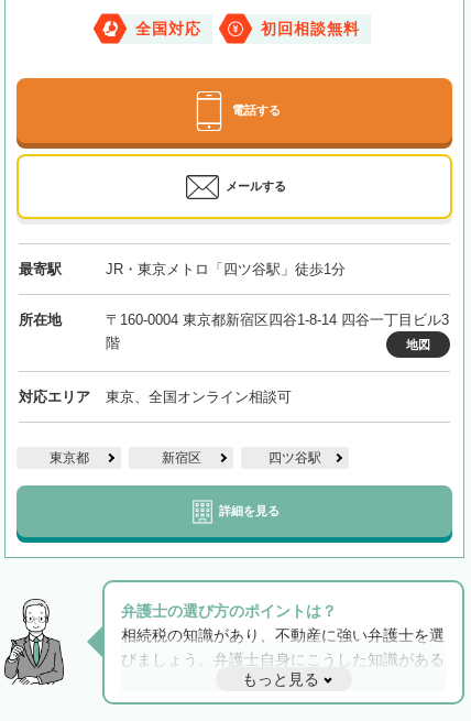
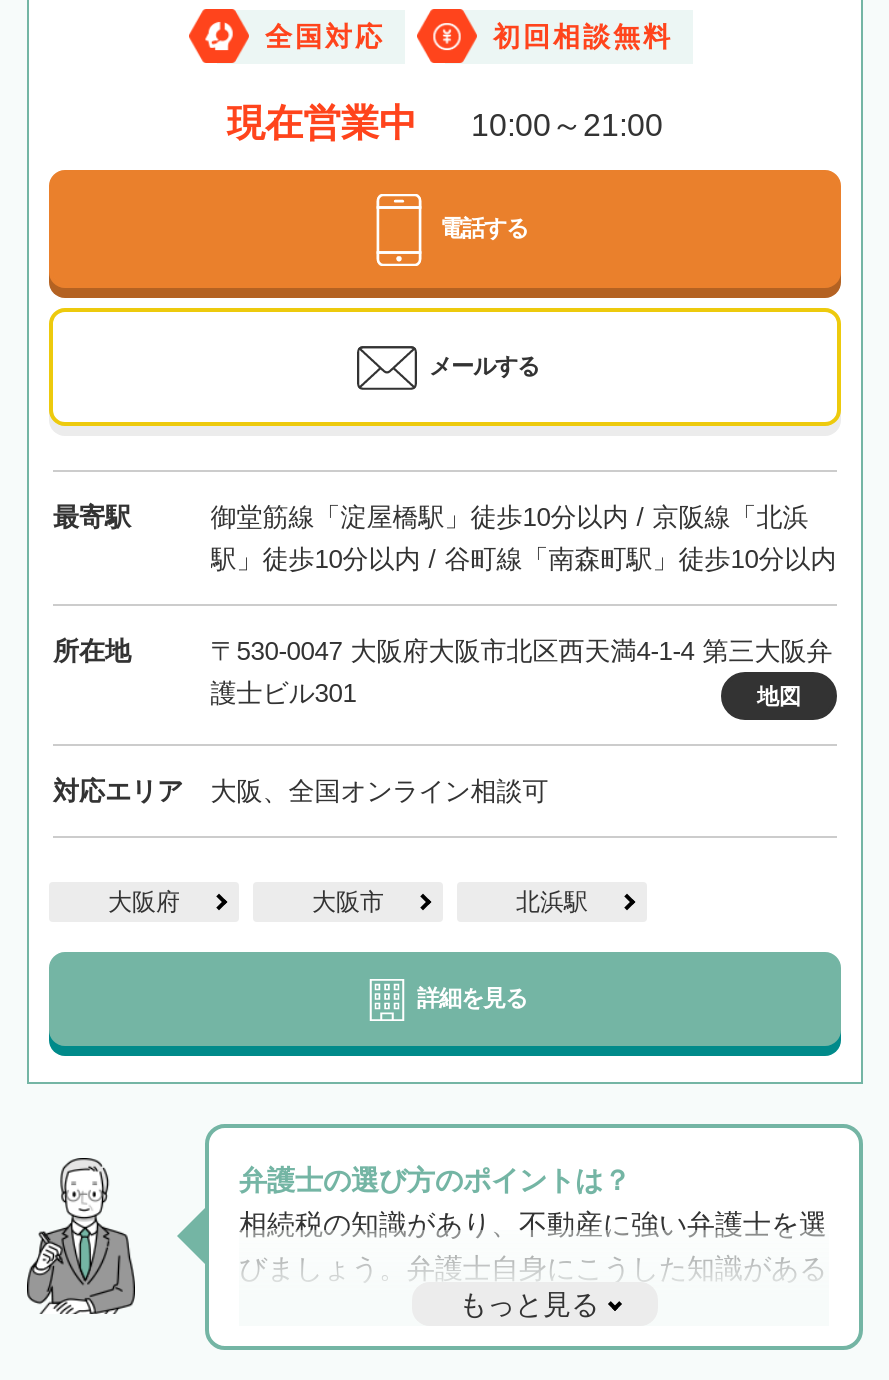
+ 現在営業中
+ 10:00～21:00

- JR・東京メトロ「四ツ谷駅」徒歩1分
+ 御堂筋線「淀屋橋駅」徒歩10分以内 / 京阪線「北浜
+ 駅」徒歩10分以内 / 谷町線「南森町駅」徒歩10分以内

- 〒160-0004 東京都新宿区四谷1-8-14 四谷一丁目ビル3
- 階
+ 〒530-0047 大阪府大阪市北区西天満4-1-4 第三大阪弁
+ 護士ビル301

- 東京、全国オンライン相談可
+ 大阪、全国オンライン相談可

- 東京都
- 新宿区
- 四ツ谷駅
+ 大阪府
+ 大阪市
+ 北浜駅
